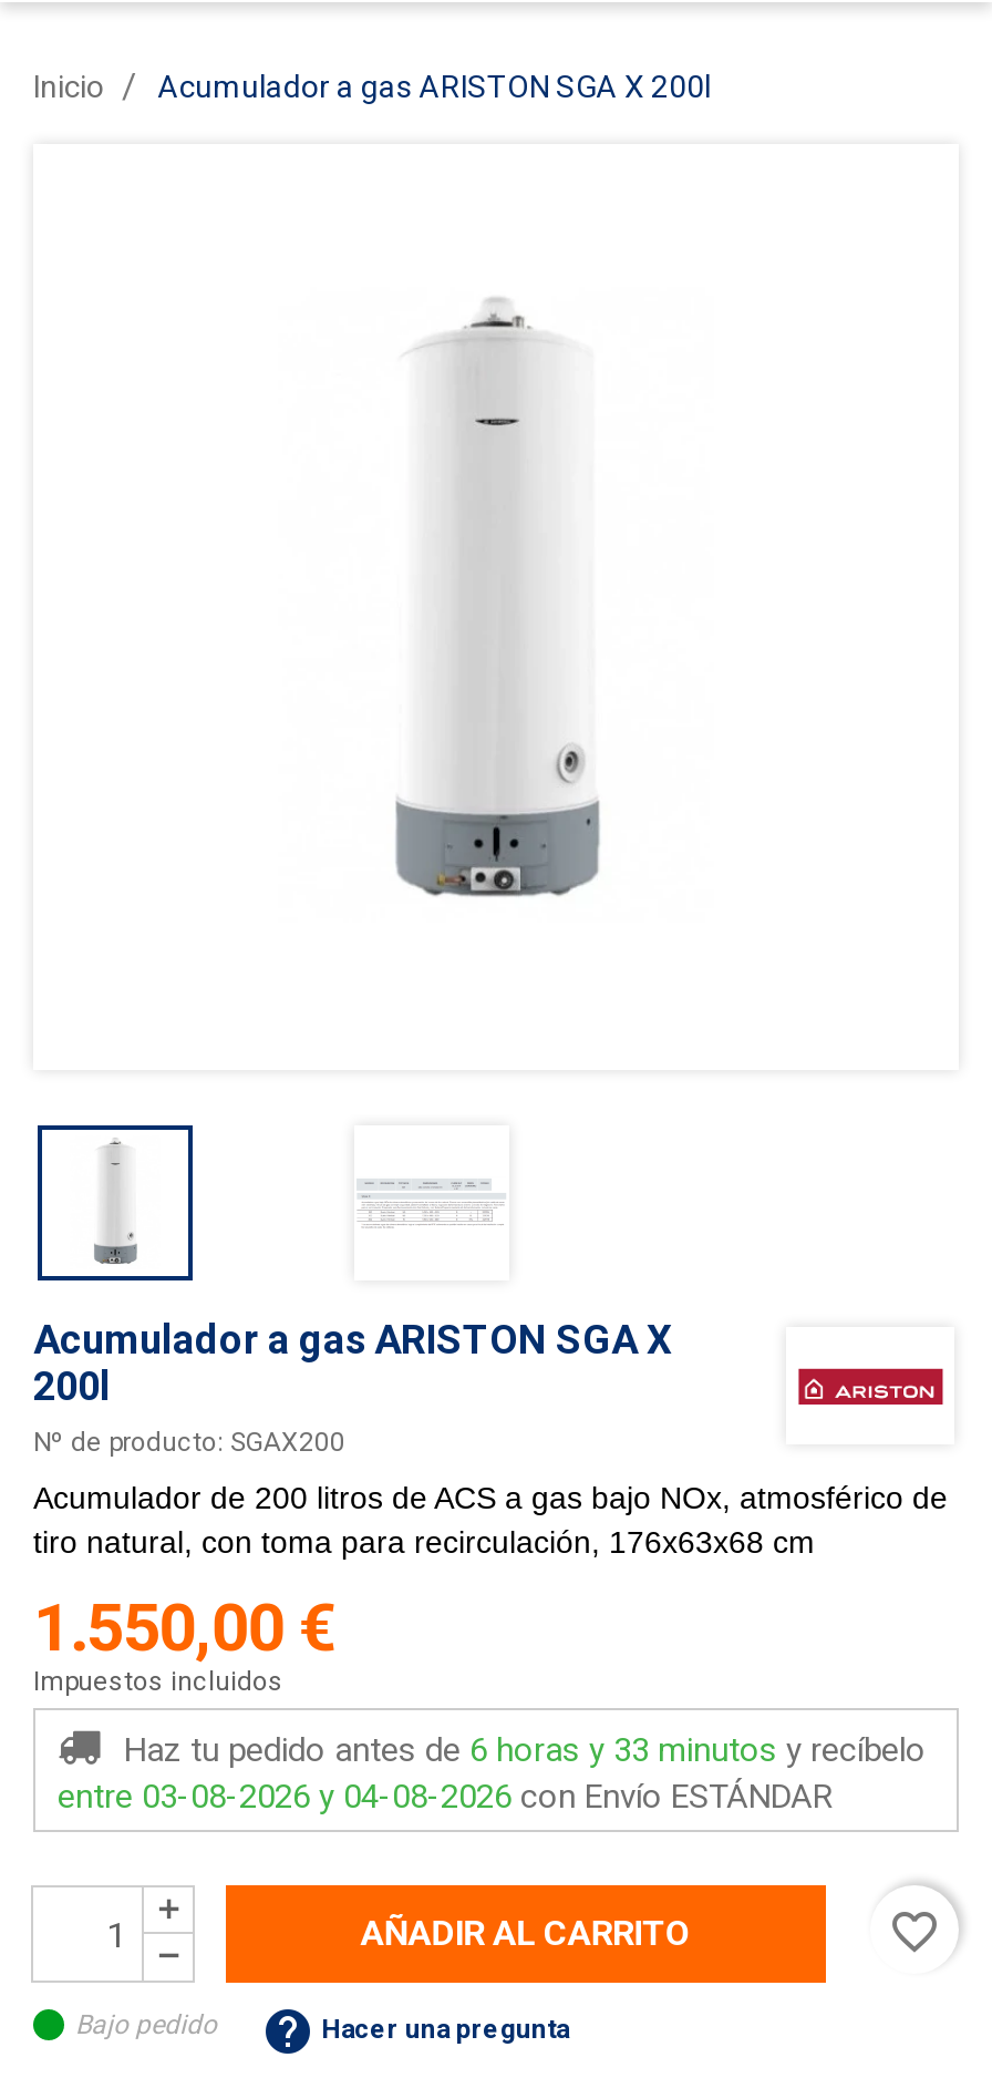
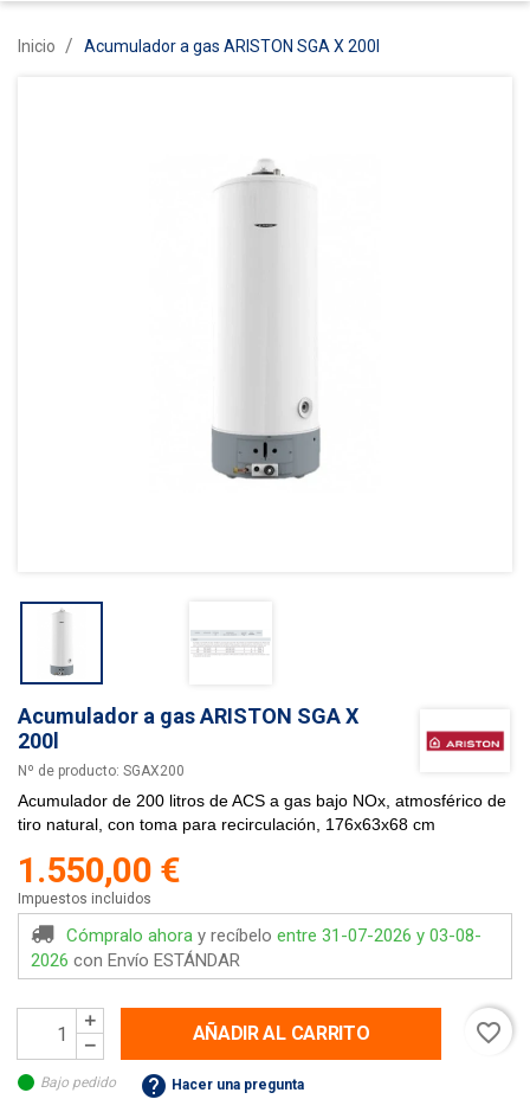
- Haz tu pedido antes de 6 horas y 33 minutos y recíbelo
- entre 03-08-2026 y 04-08-2026 con Envío ESTÁNDAR
+ Cómpralo ahora y recíbelo entre 31-07-2026 y 03-08-
+ 2026 con Envío ESTÁNDAR
